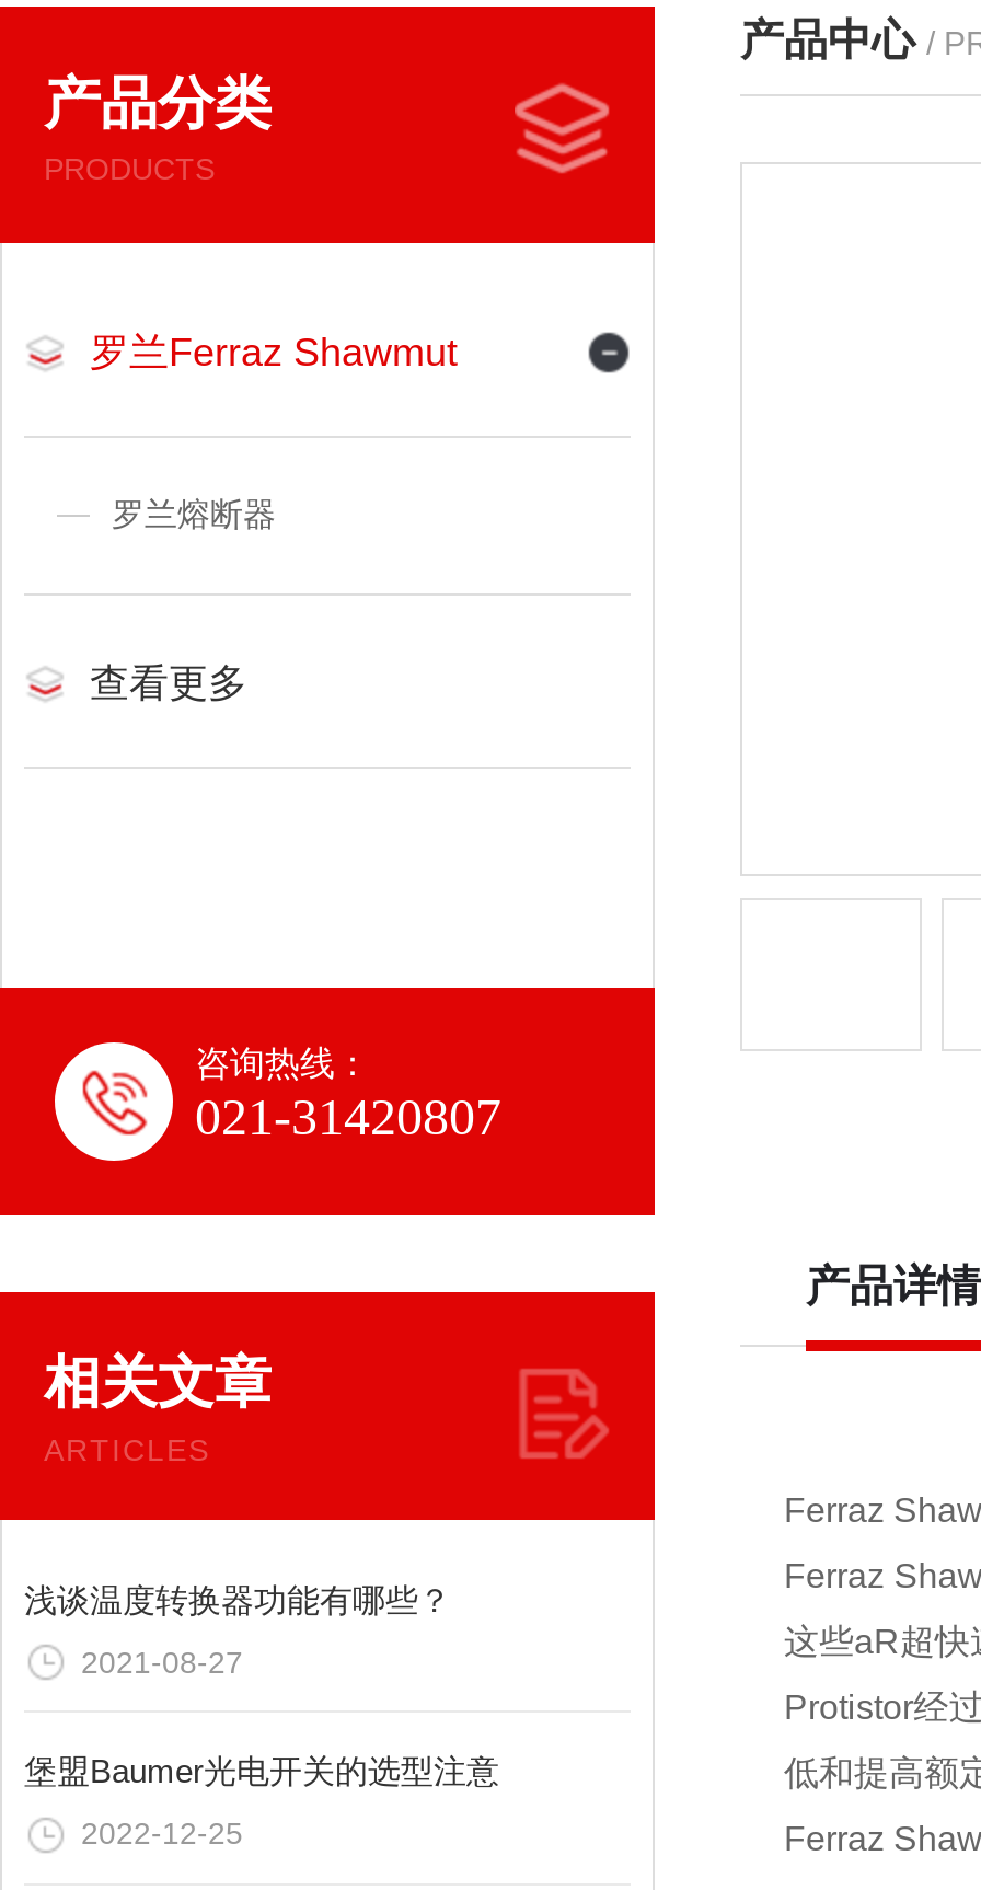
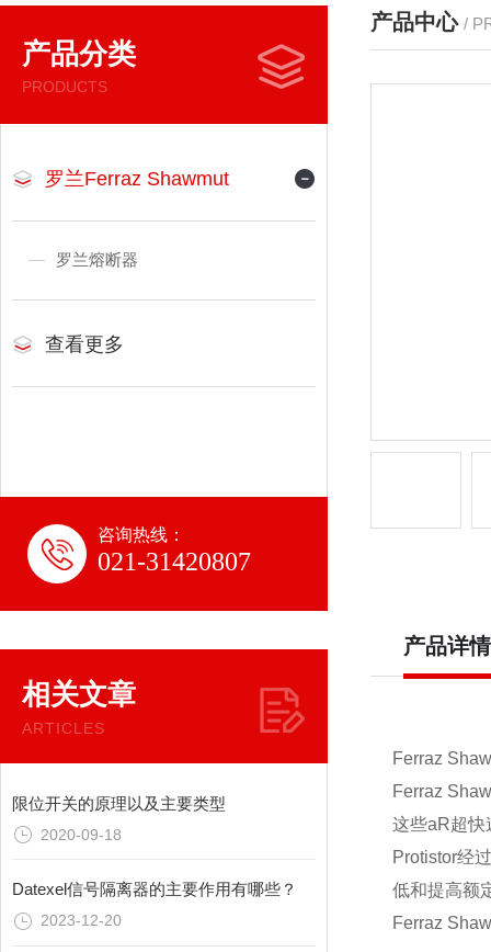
- 浅谈温度转换器功能有哪些？
+ 限位开关的原理以及主要类型

- 2021-08-27
+ 2020-09-18

- 堡盟Baumer光电开关的选型注意
+ Datexel信号隔离器的主要作用有哪些？

- 2022-12-25
+ 2023-12-20
